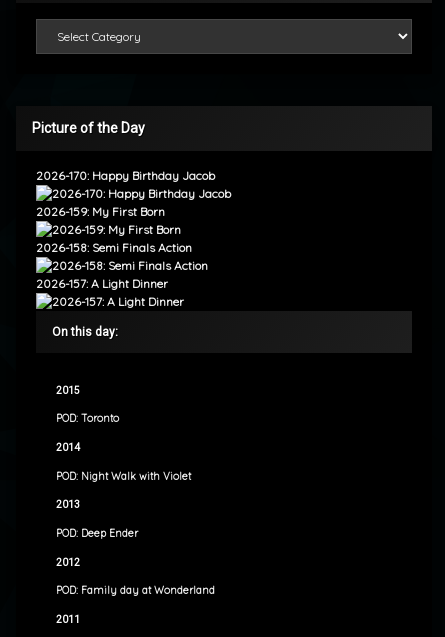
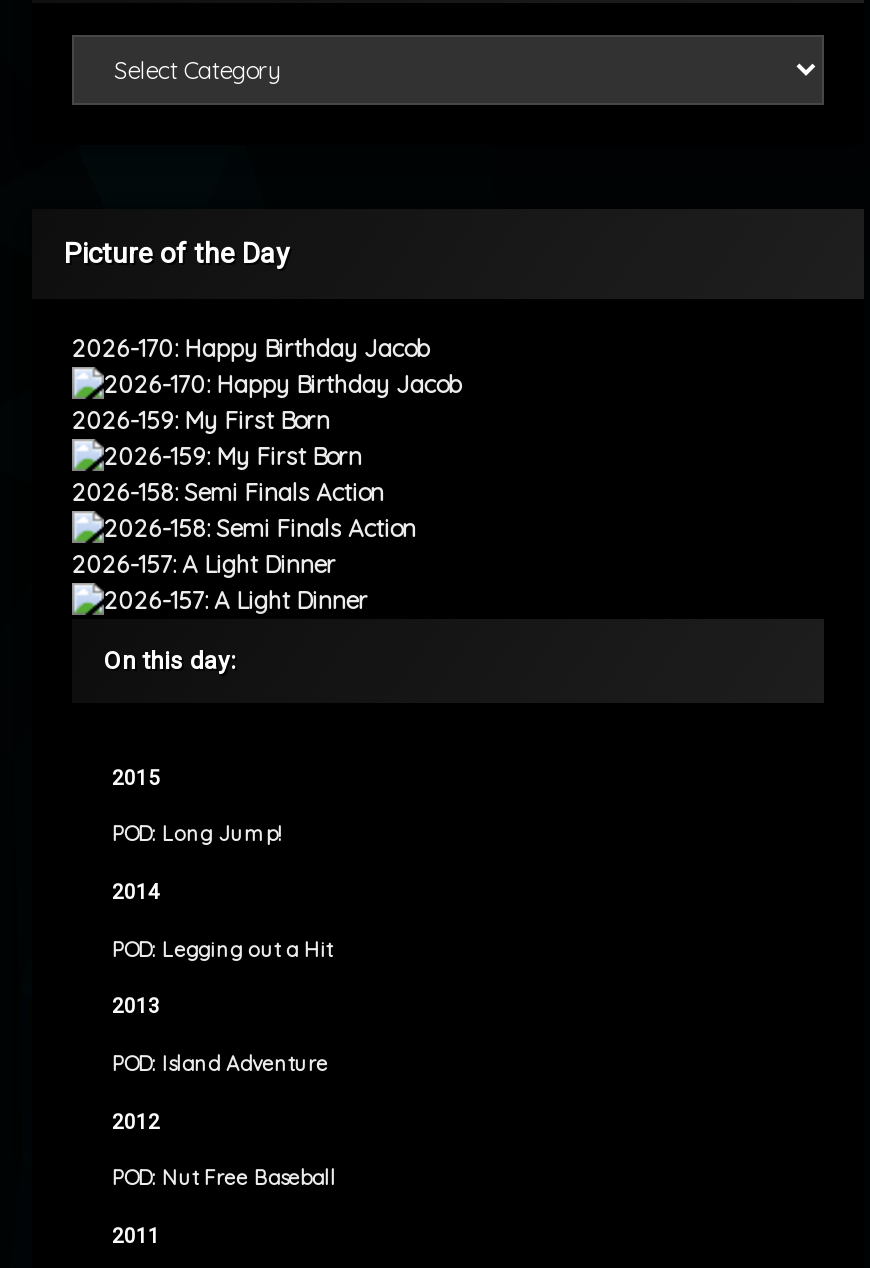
- POD: Toronto
+ POD: Long Jump!

- POD: Night Walk with Violet
+ POD: Legging out a Hit

- POD: Deep Ender
+ POD: Island Adventure

- POD: Family day at Wonderland
+ POD: Nut Free Baseball
